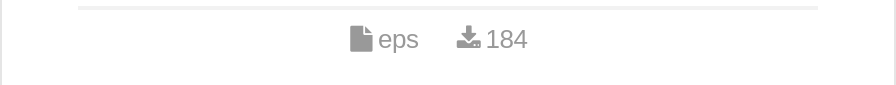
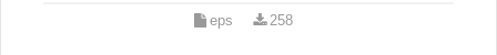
- 184
+ 258
